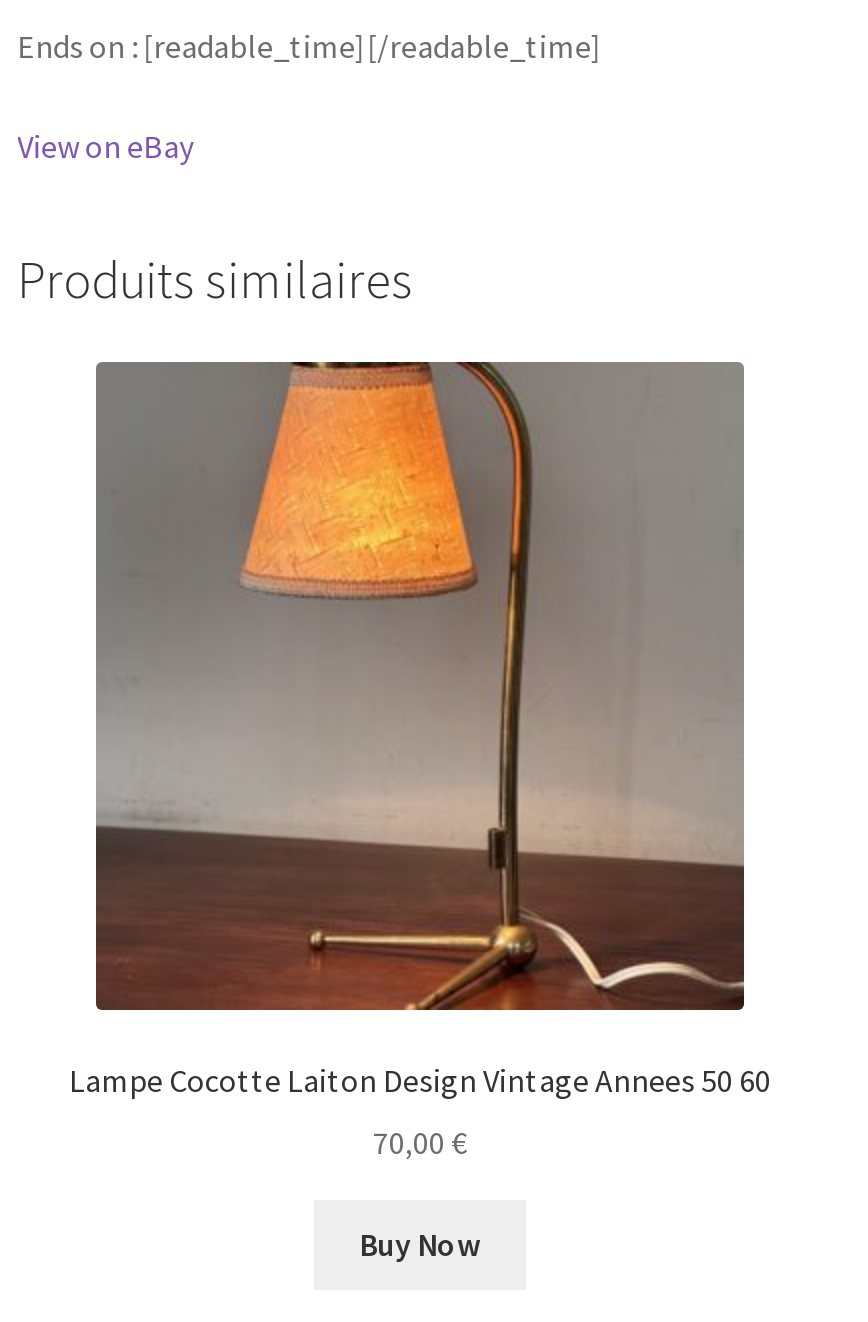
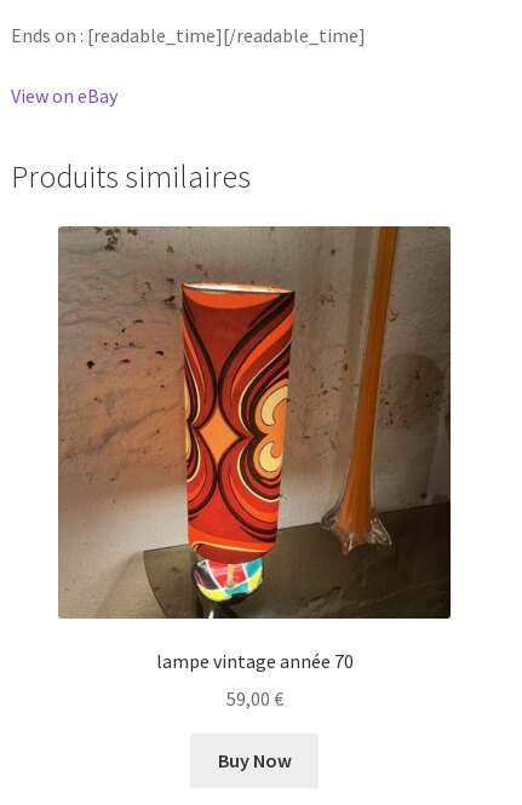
- [image]
- Lampe Cocotte Laiton Design Vintage Annees 50 60
+ [image]
+ lampe vintage année 70

- 70,00 €
+ 59,00 €
